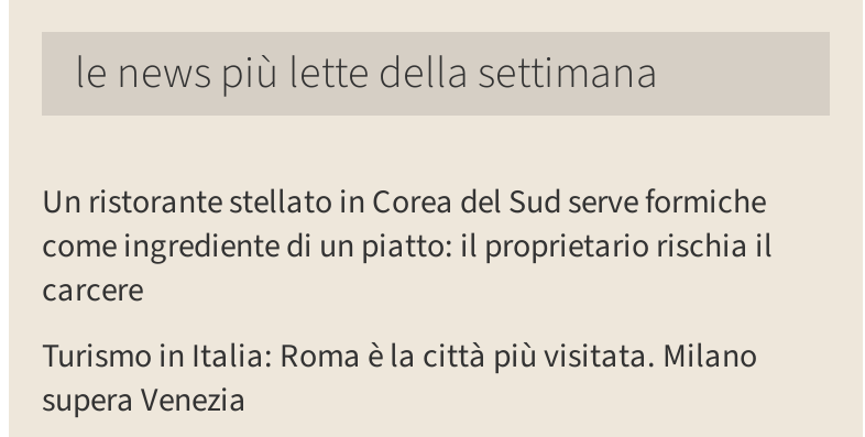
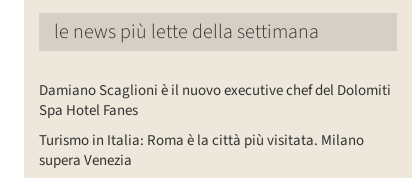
- Un ristorante stellato in Corea del Sud serve formiche
- come ingrediente di un piatto: il proprietario rischia il
- carcere
+ Damiano Scaglioni è il nuovo executive chef del Dolomiti
+ Spa Hotel Fanes
